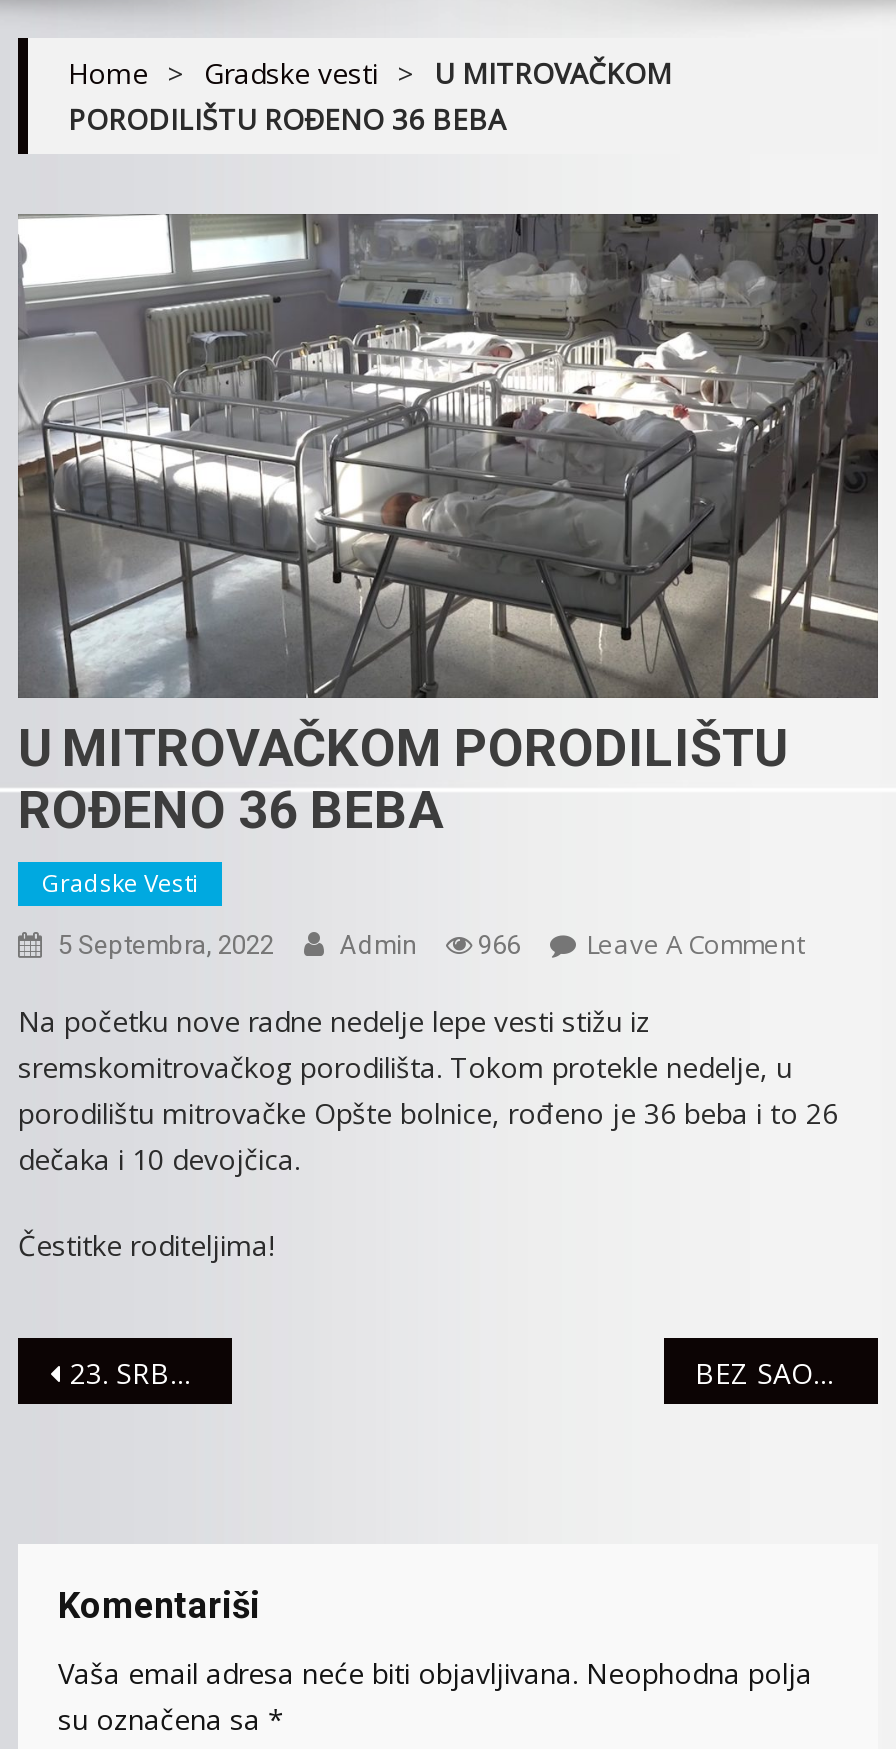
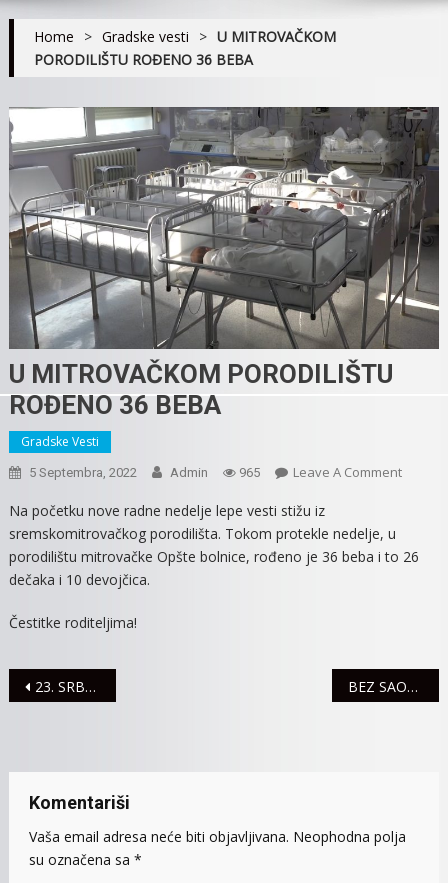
- 966
+ 965
